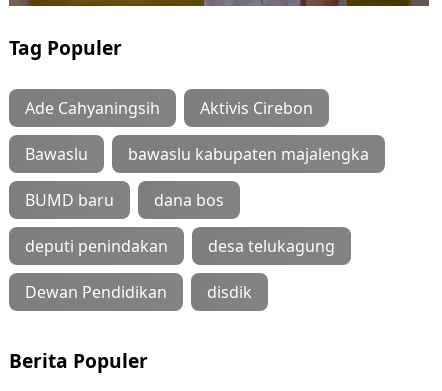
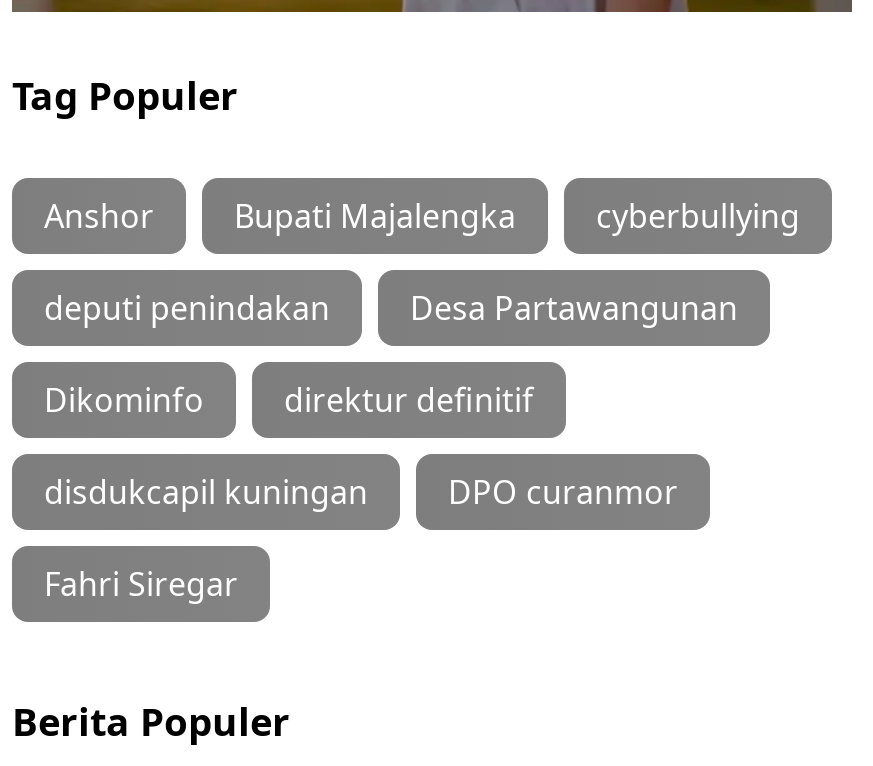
- Ade Cahyaningsih
- Aktivis Cirebon
- Bawaslu
- bawaslu kabupaten majalengka
- BUMD baru
- dana bos
+ Anshor
+ Bupati Majalengka
+ cyberbullying

- desa telukagung
- Dewan Pendidikan
- disdik
+ Desa Partawangunan
+ Dikominfo
+ direktur definitif
+ disdukcapil kuningan
+ DPO curanmor
+ Fahri Siregar

moved up: deputi penindakan
